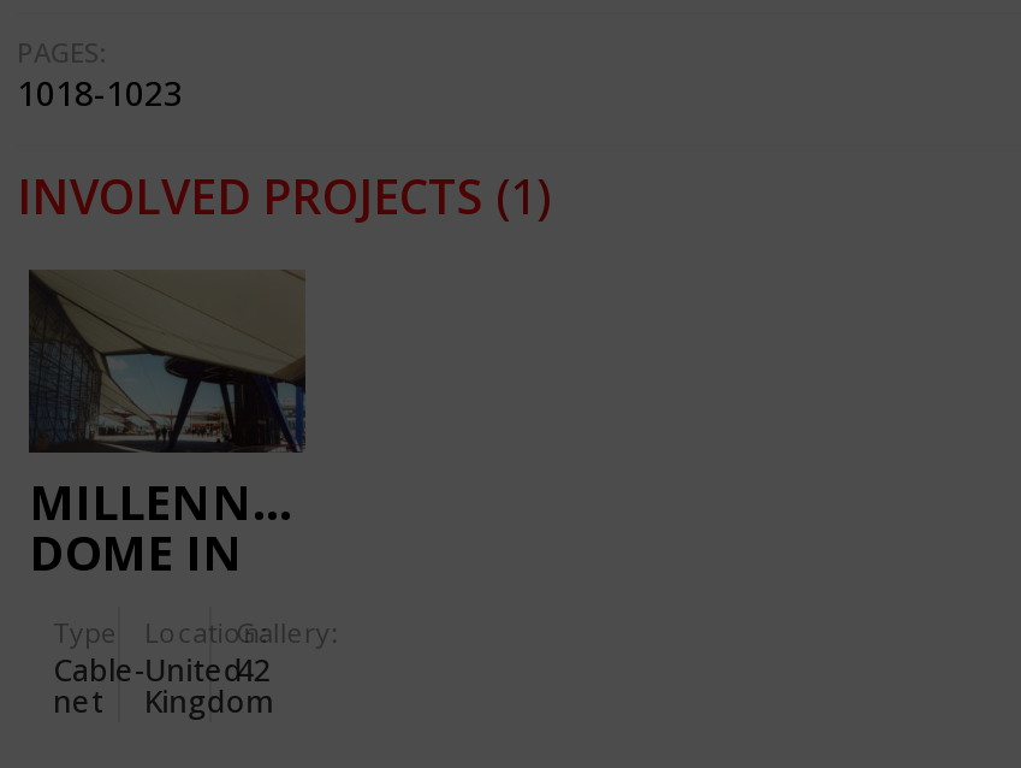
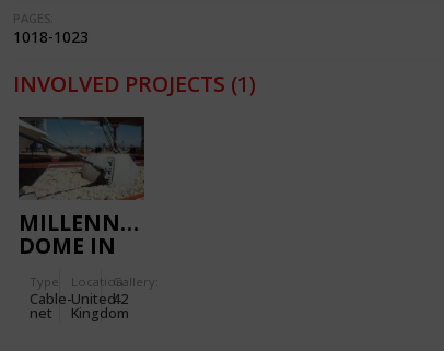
- [image]
+ [image]
